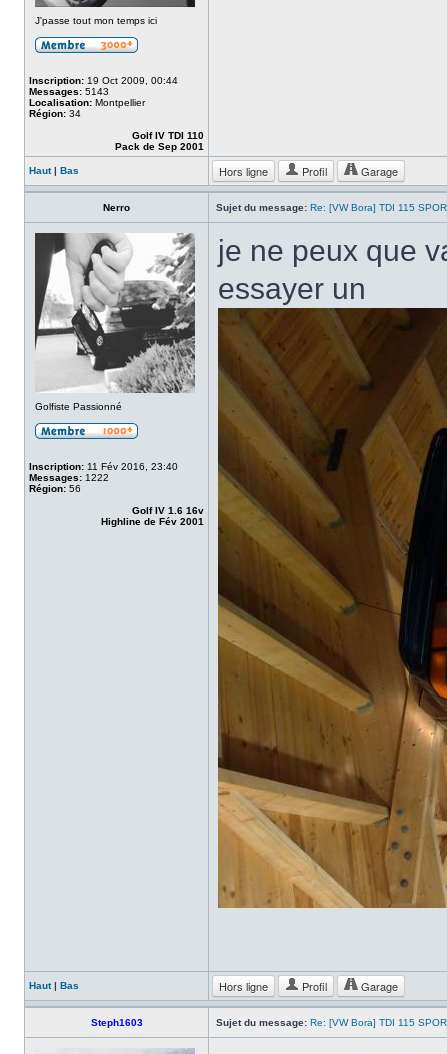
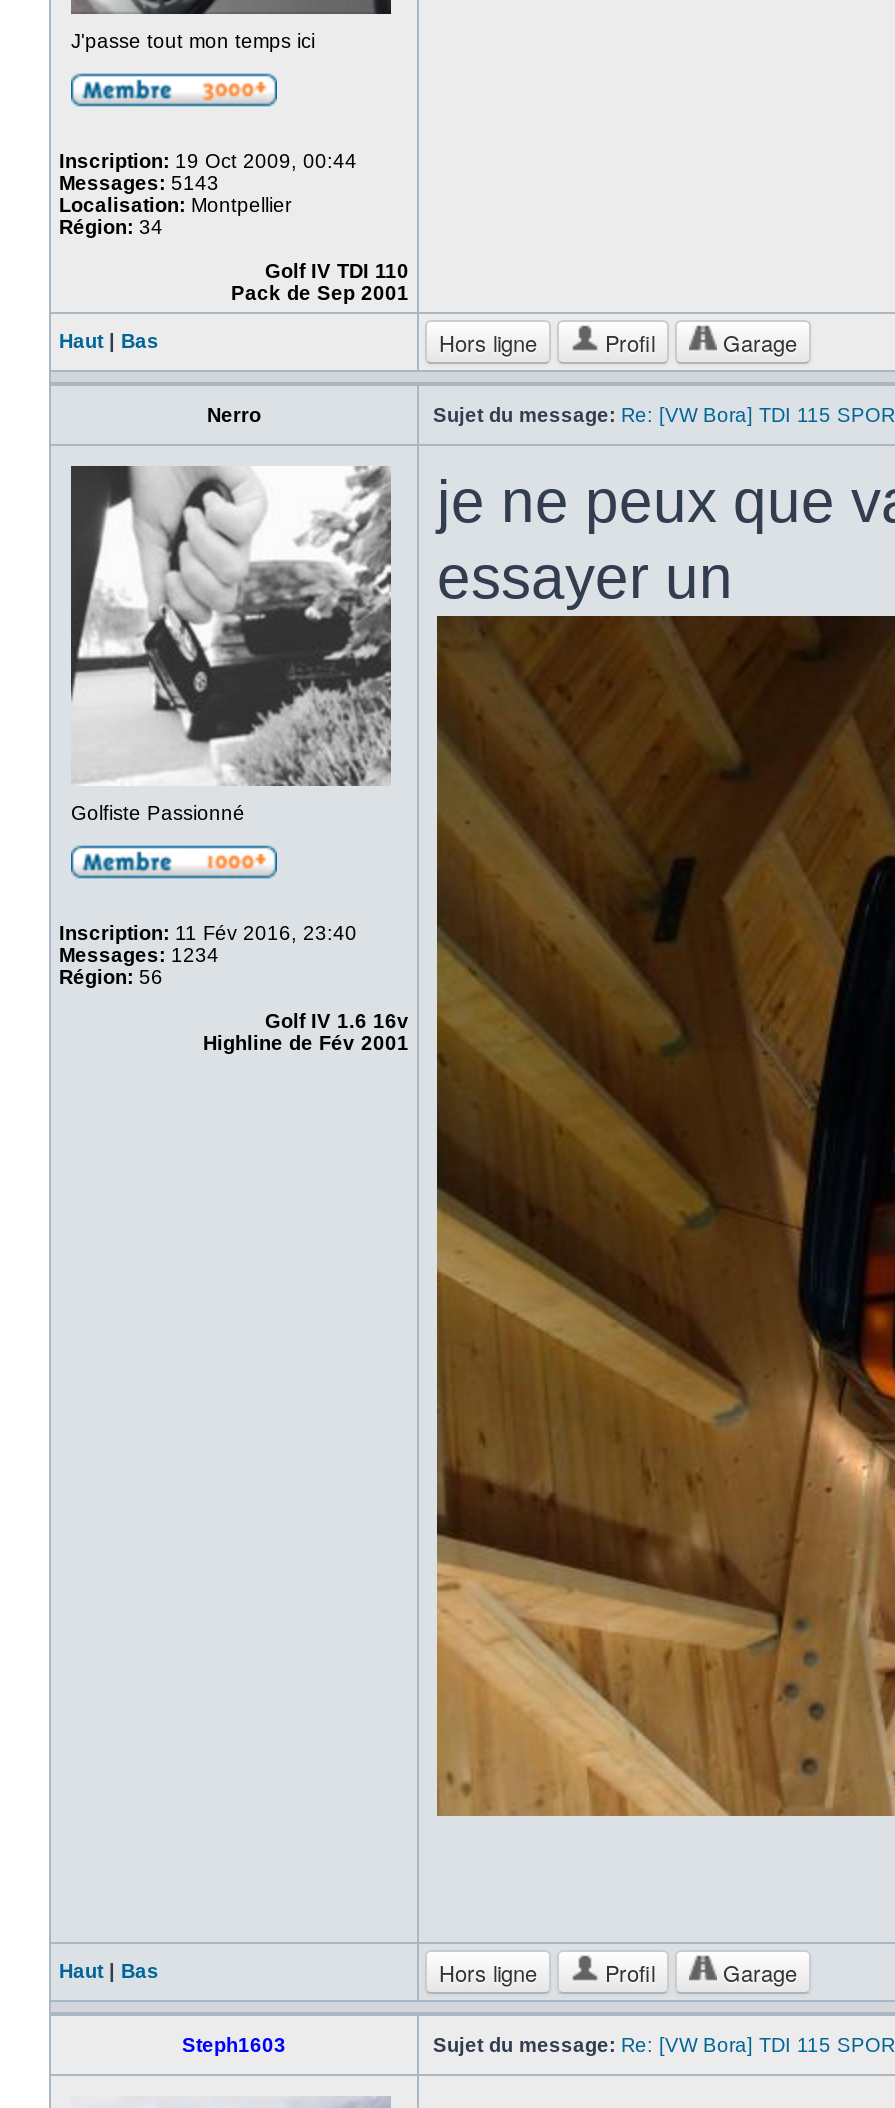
- Messages: 1222
+ Messages: 1234
